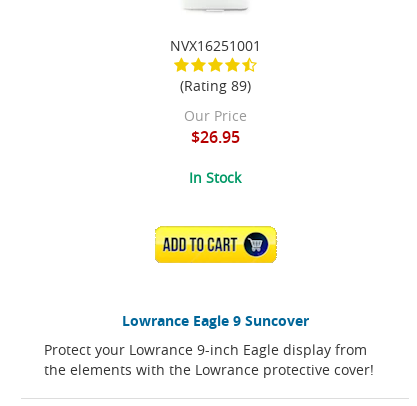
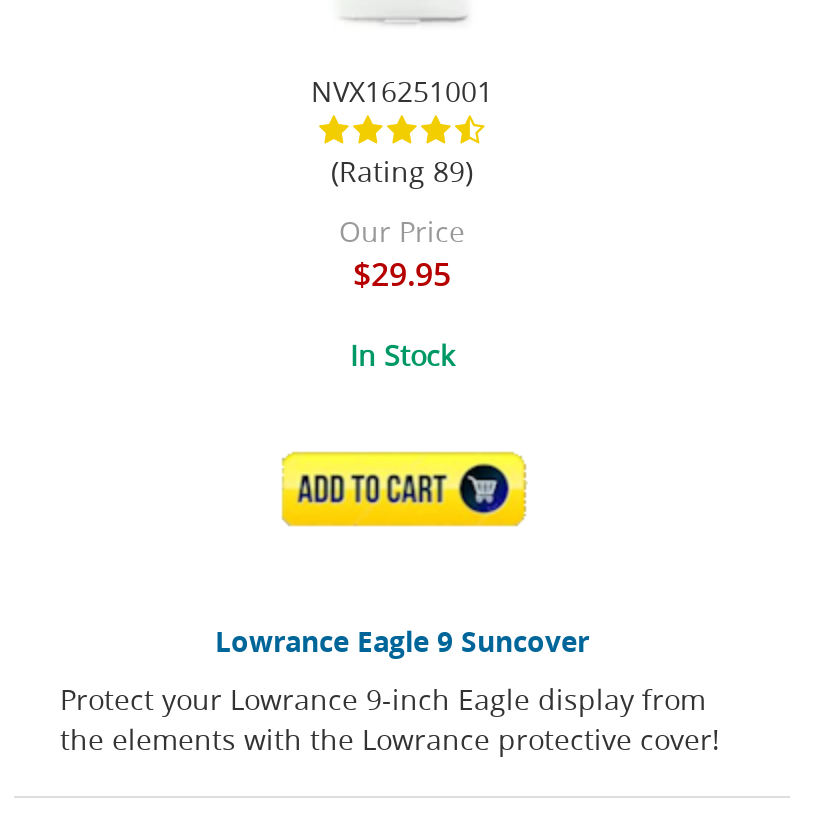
- $26.95
+ $29.95
